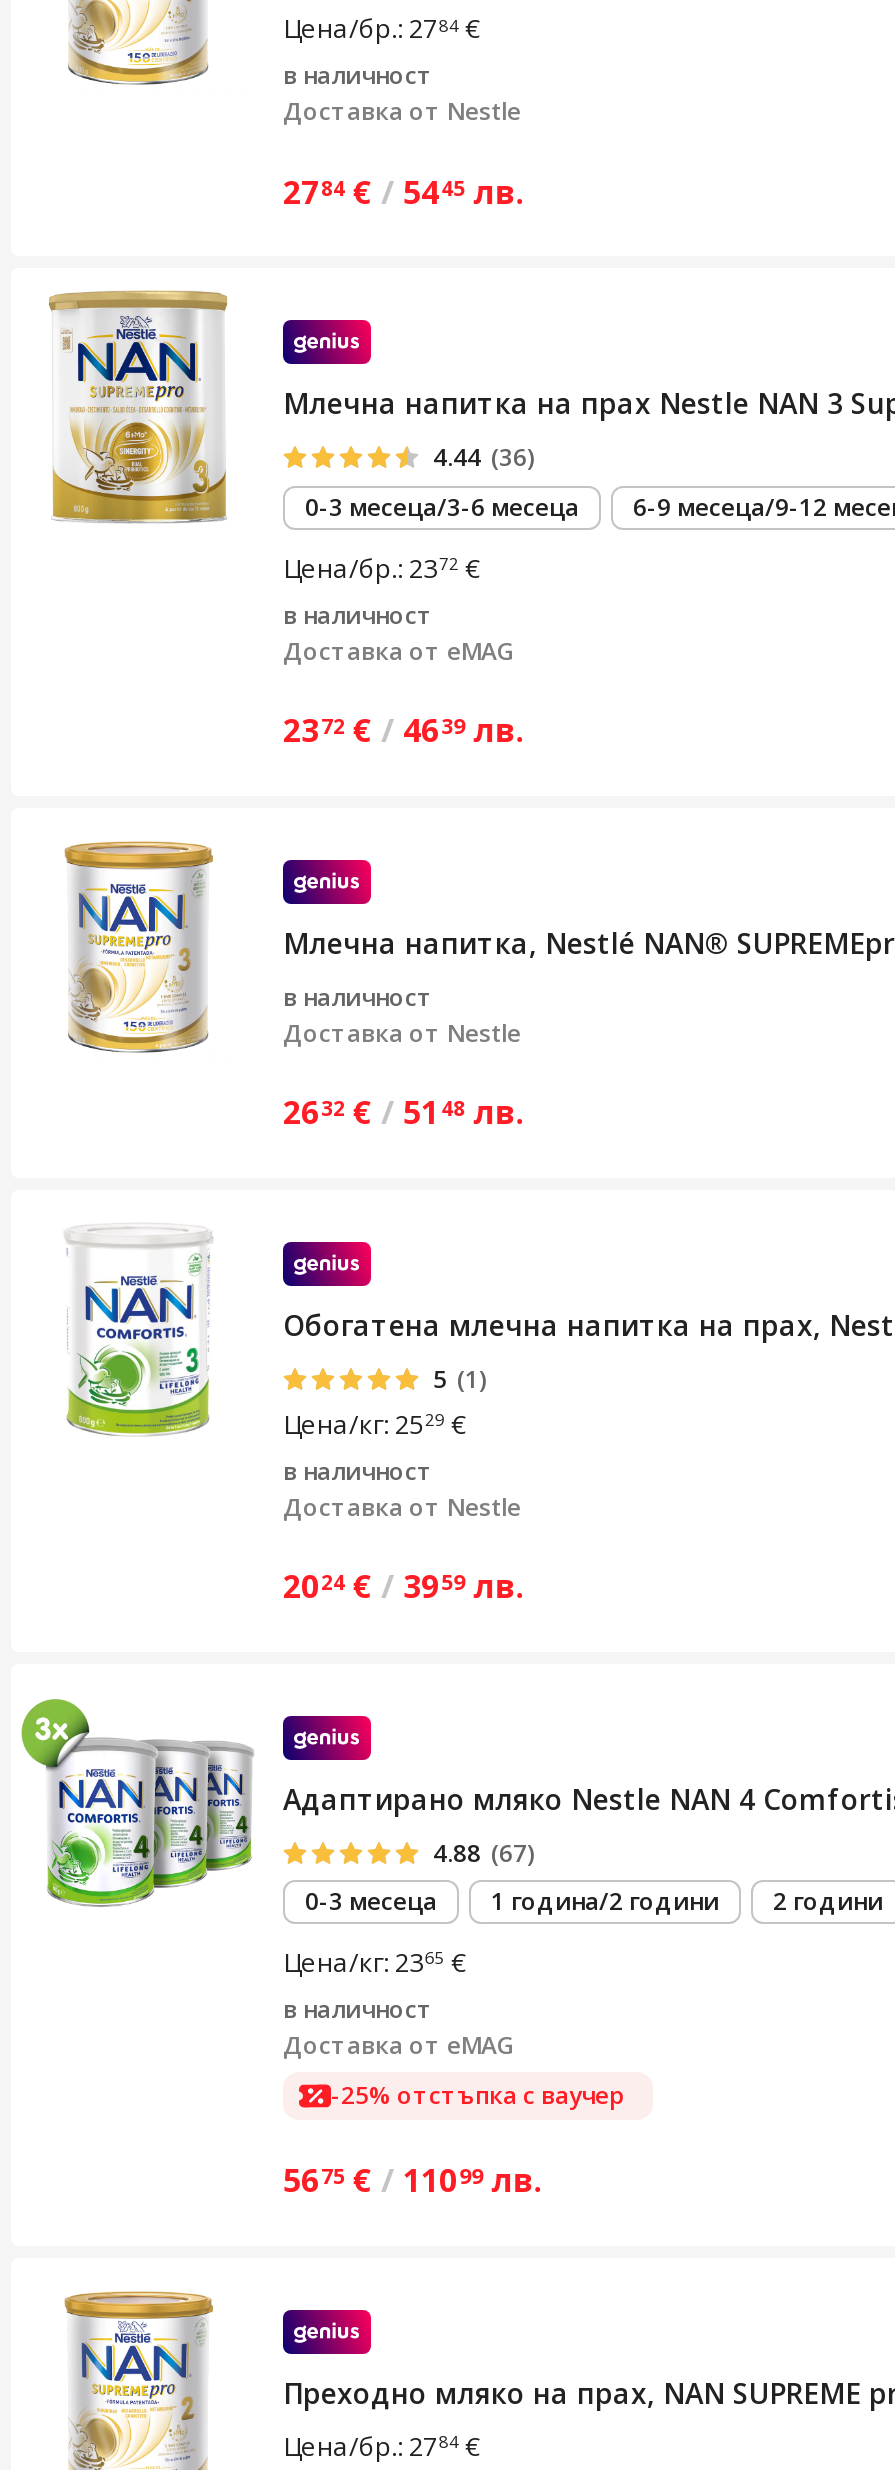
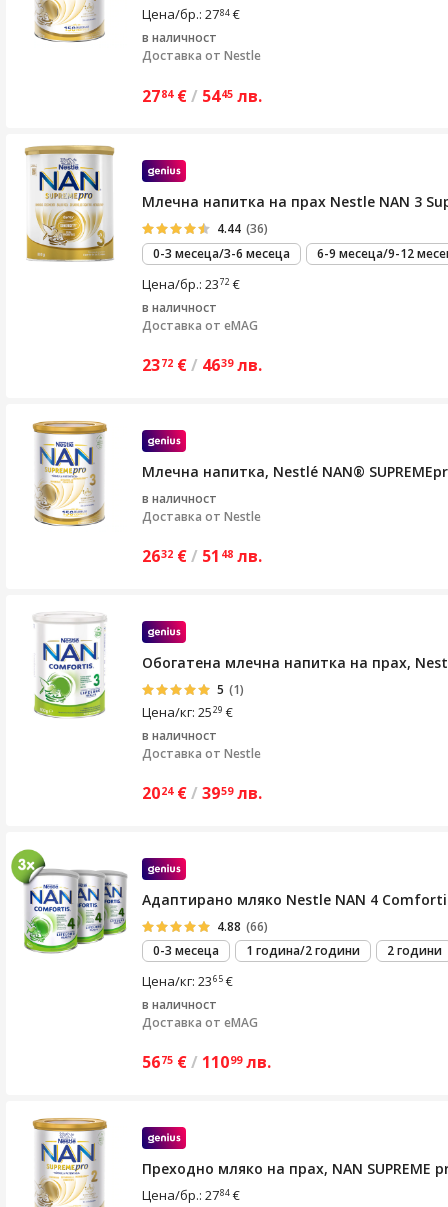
- 4.88 (67)
+ 4.88 (66)

- -25% отстъпка с ваучер
